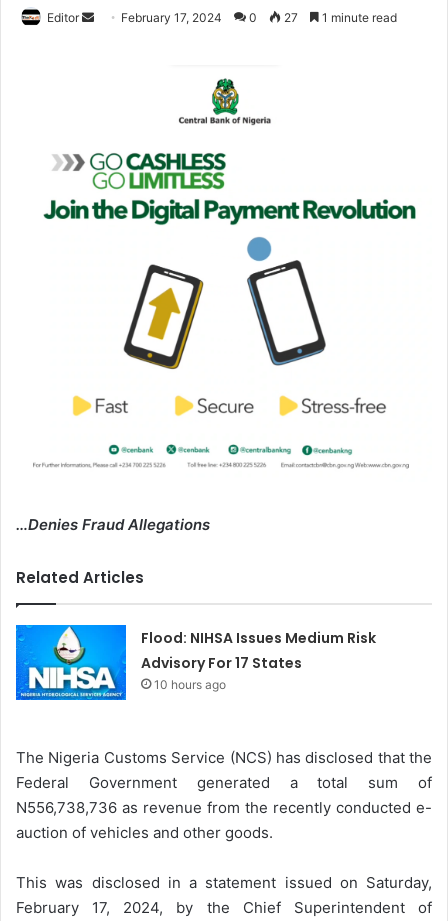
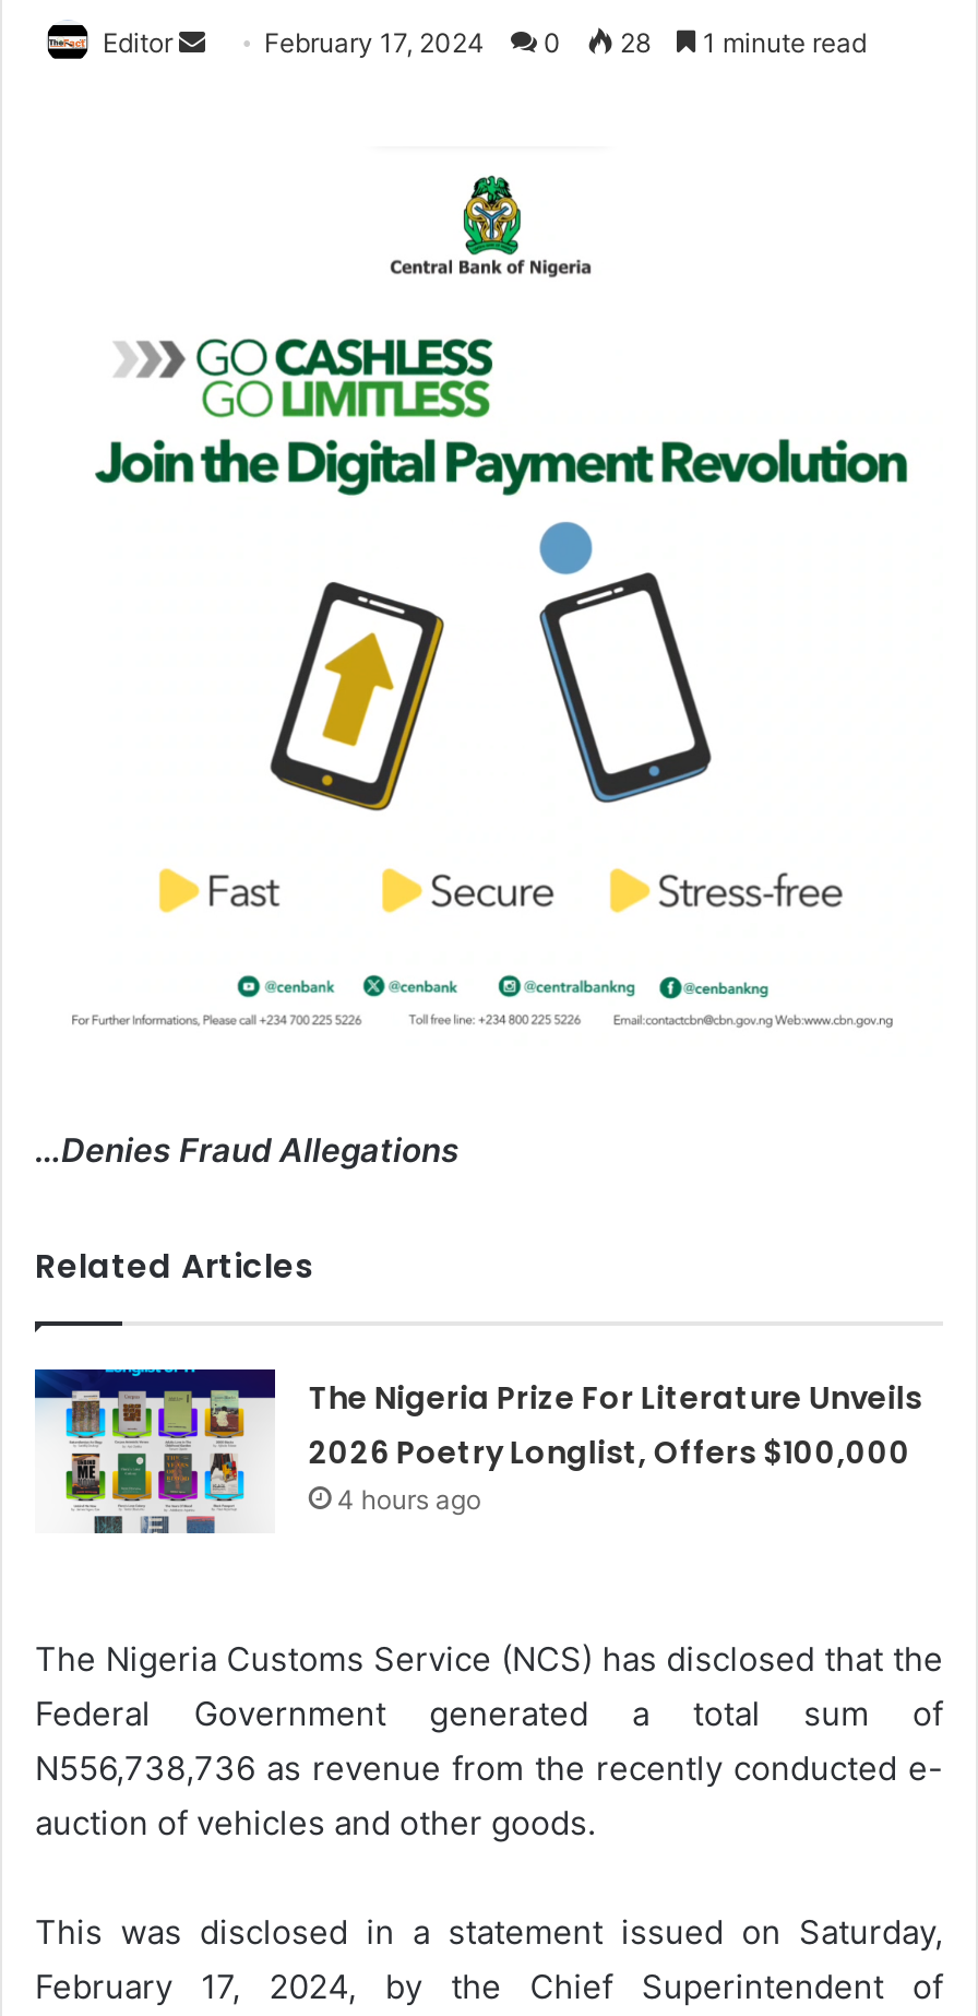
- 27
+ 28

- [image]
- Flood: NIHSA Issues Medium Risk
- Advisory For 17 States
- 10 hours ago
+ [image]
+ The Nigeria Prize For Literature Unveils
+ 2026 Poetry Longlist, Offers $100,000
+ 4 hours ago
